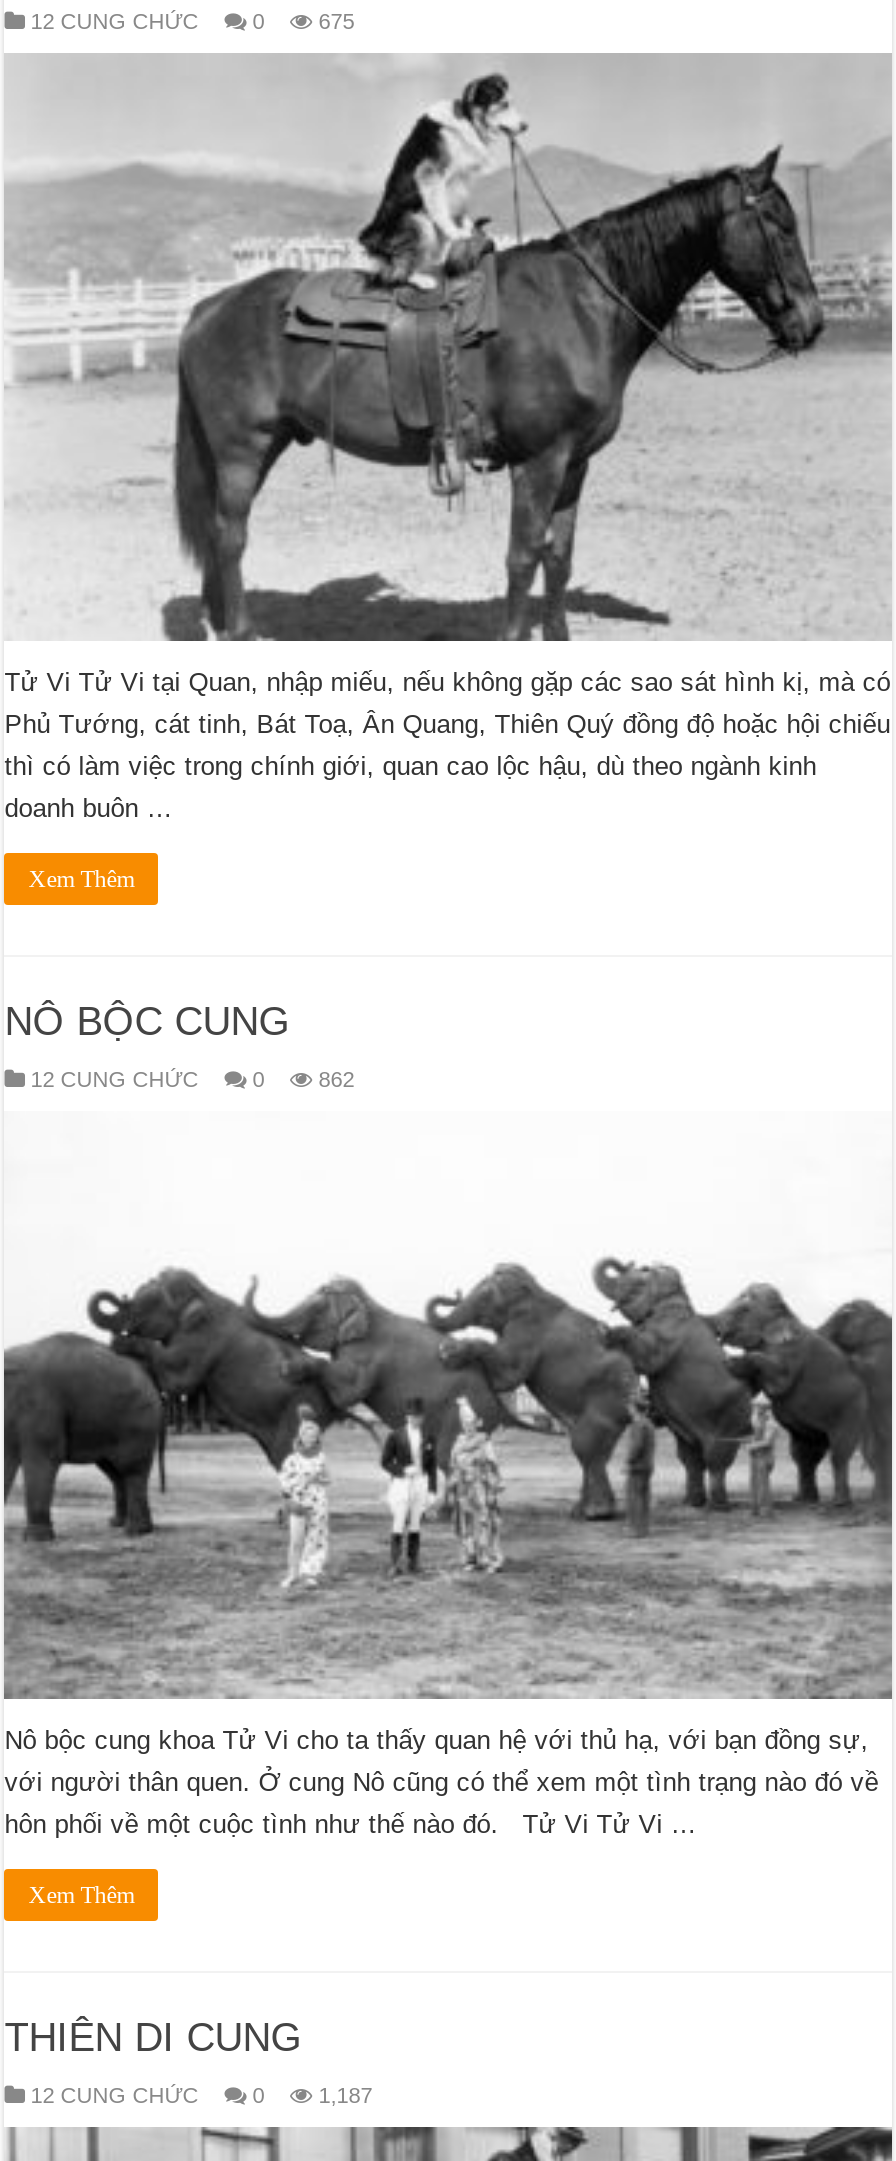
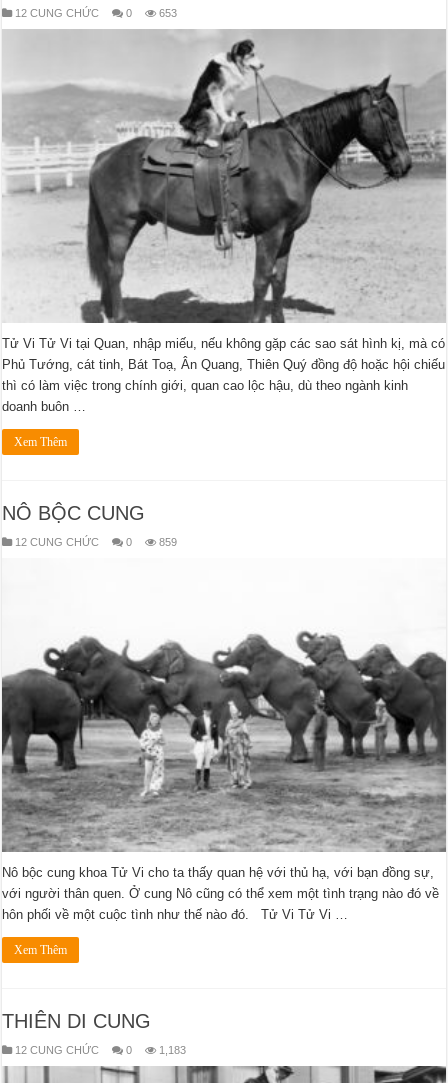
- 675
+ 653

- 862
+ 859

- 1,187
+ 1,183
